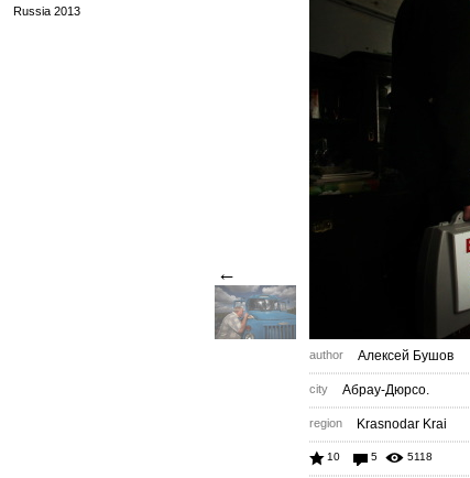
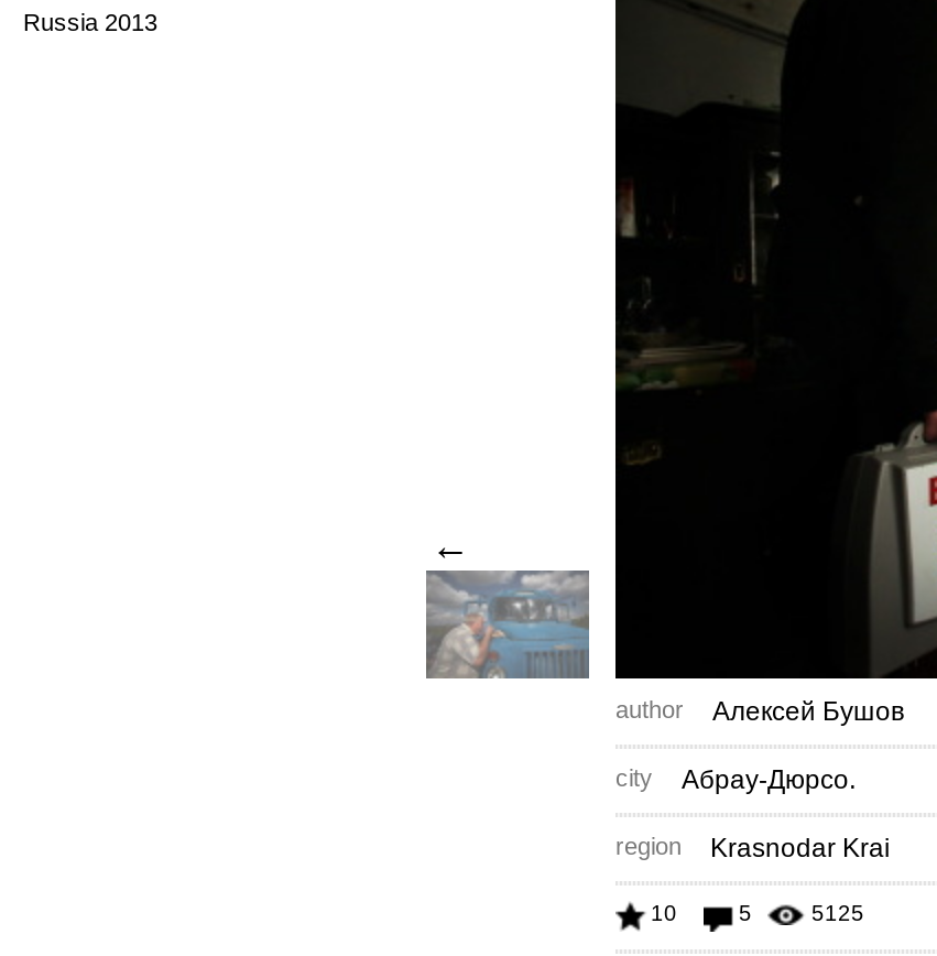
- 5118
+ 5125
